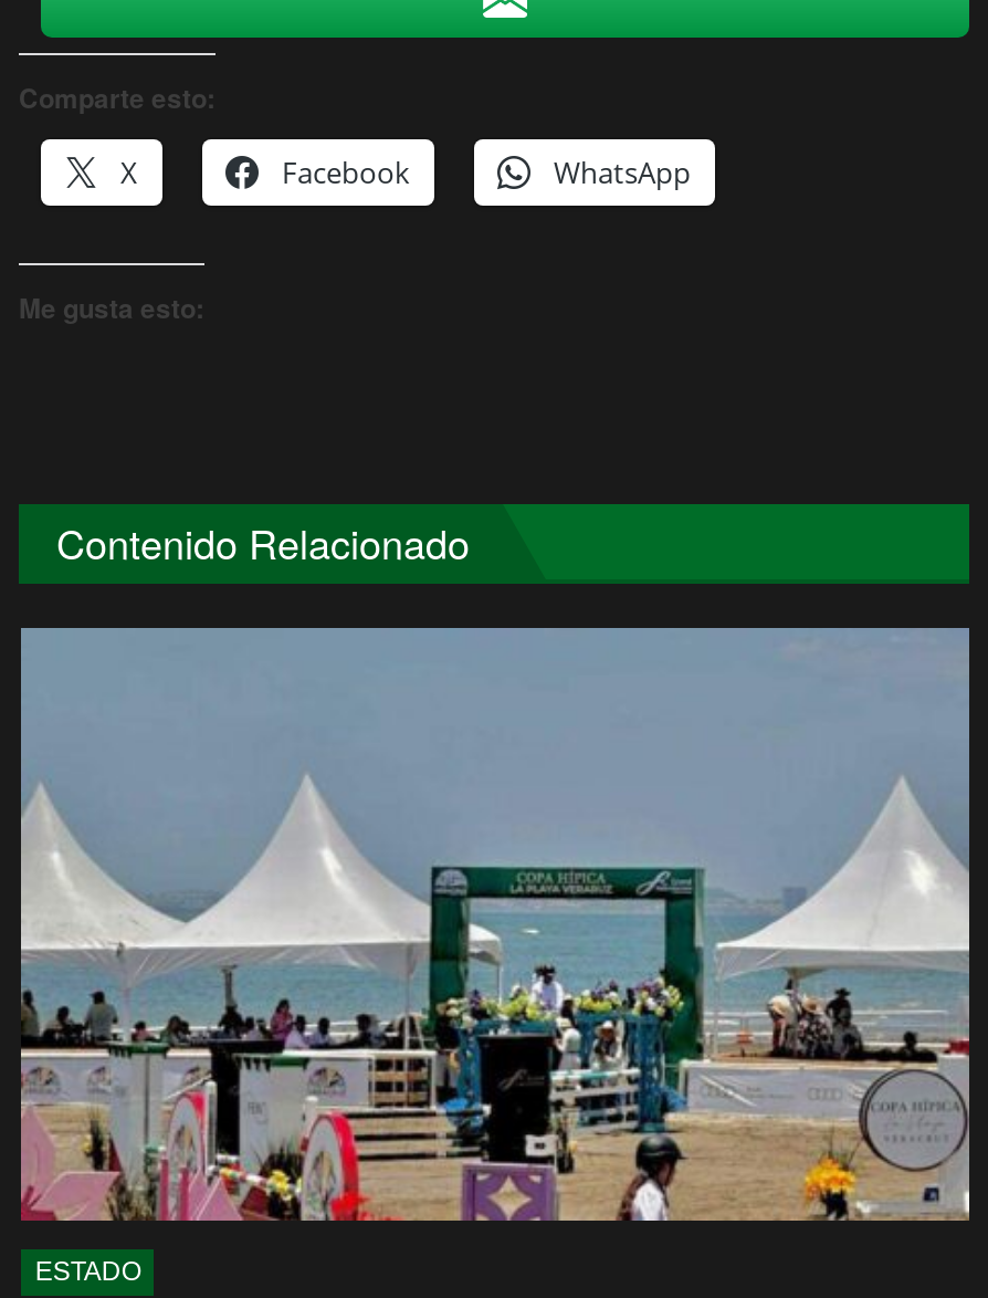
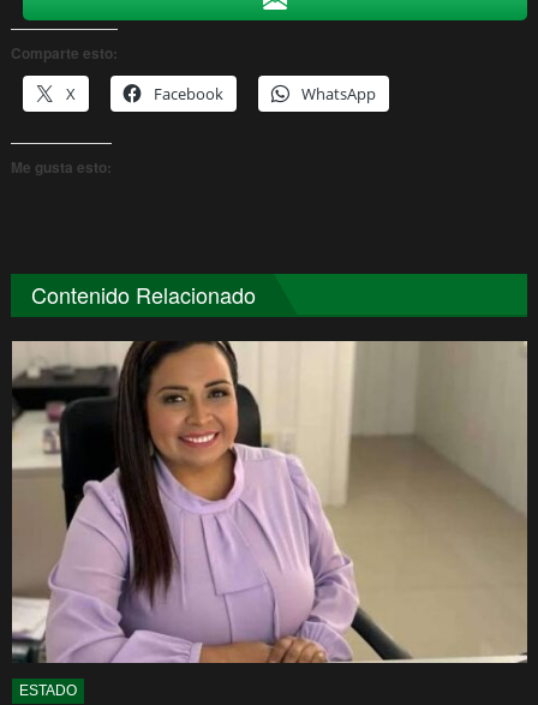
- [image]
+ [image]
